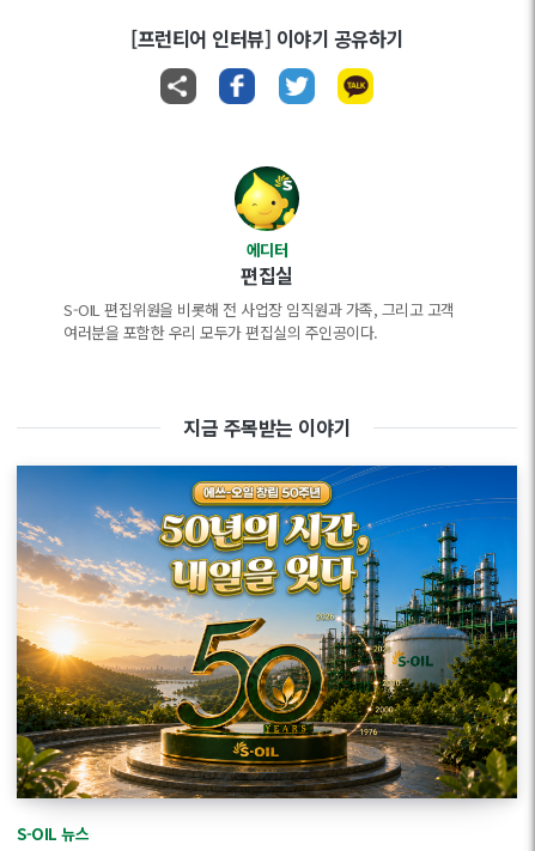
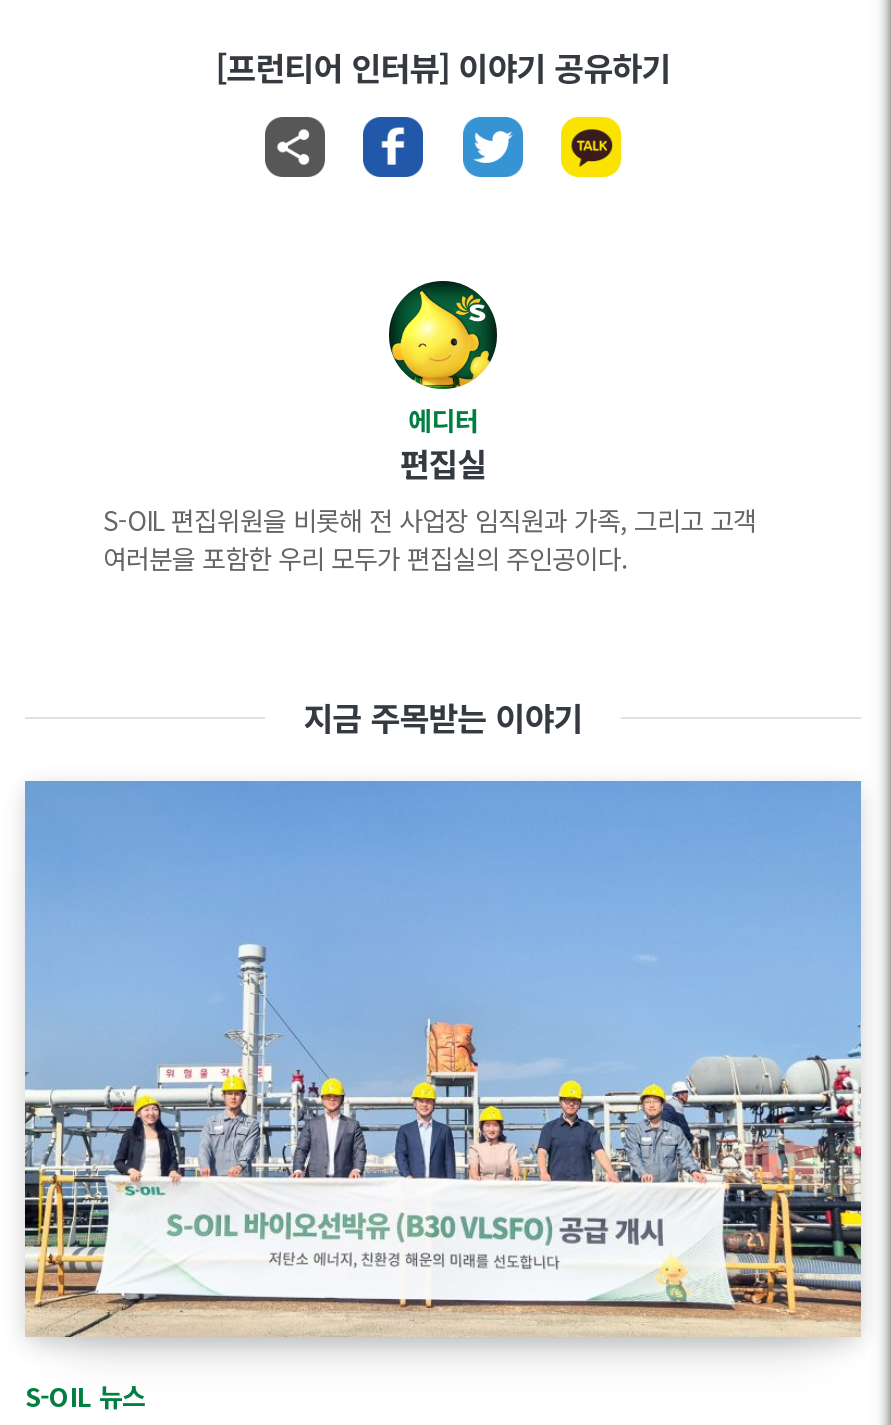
- [image]
+ [image]
